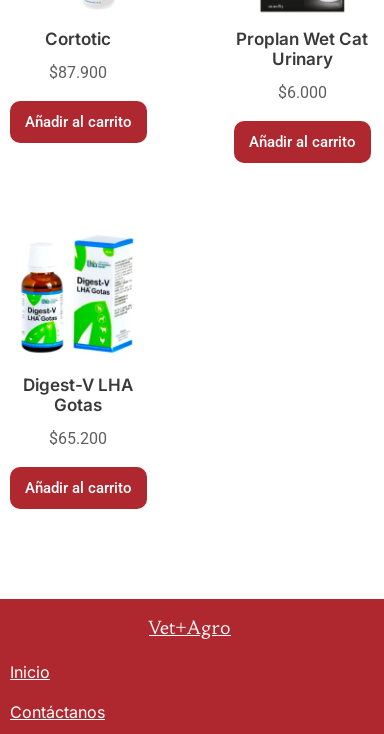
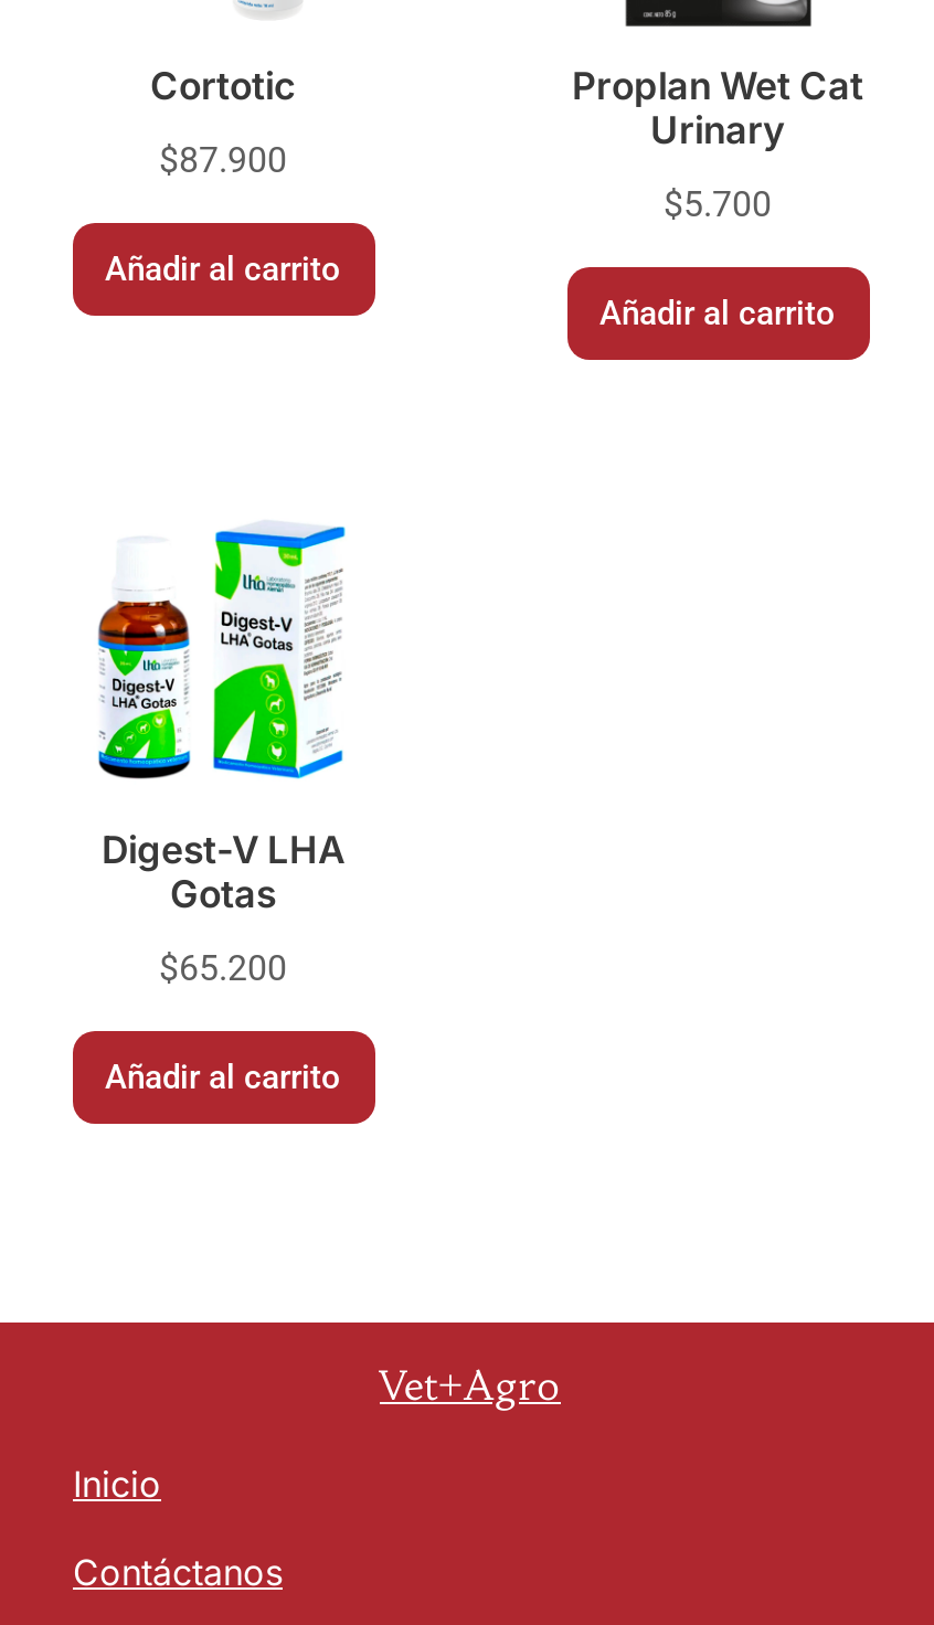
- $6.000
+ $5.700
